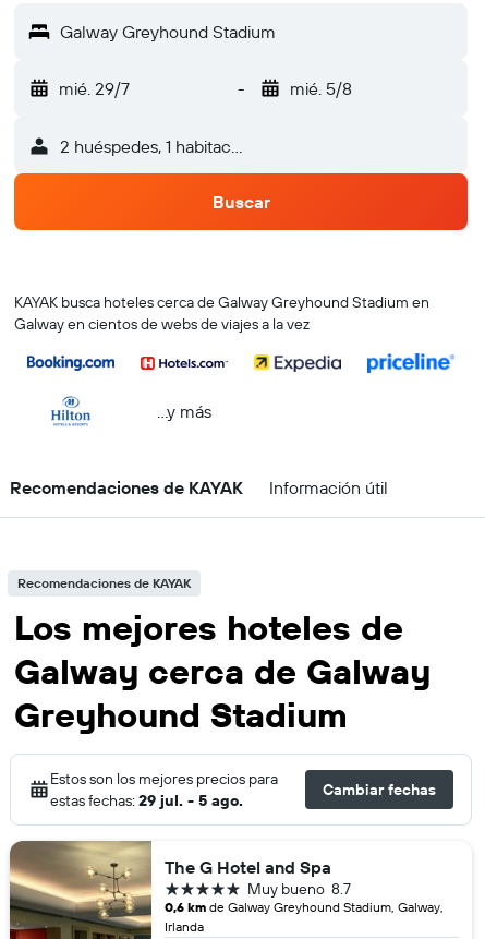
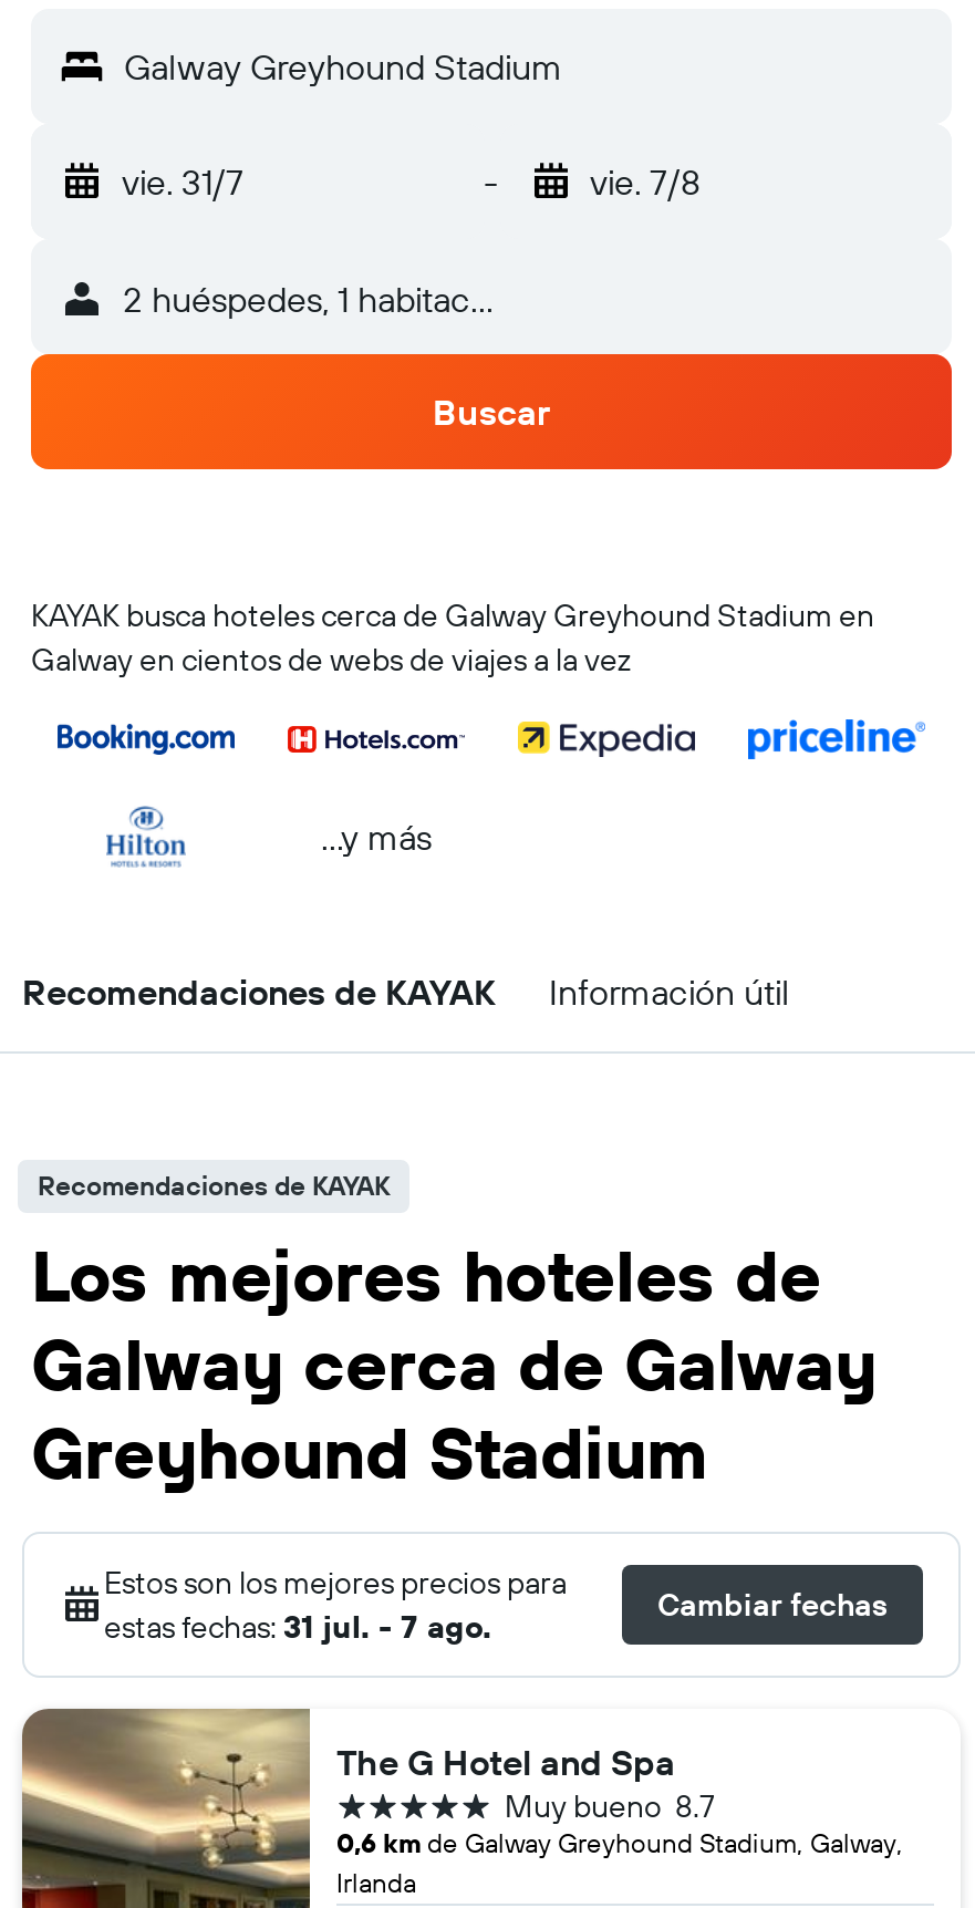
- mié. 29/7
+ vie. 31/7

- mié. 5/8
+ vie. 7/8

- estas fechas: 29 jul. - 5 ago.
+ estas fechas: 31 jul. - 7 ago.
